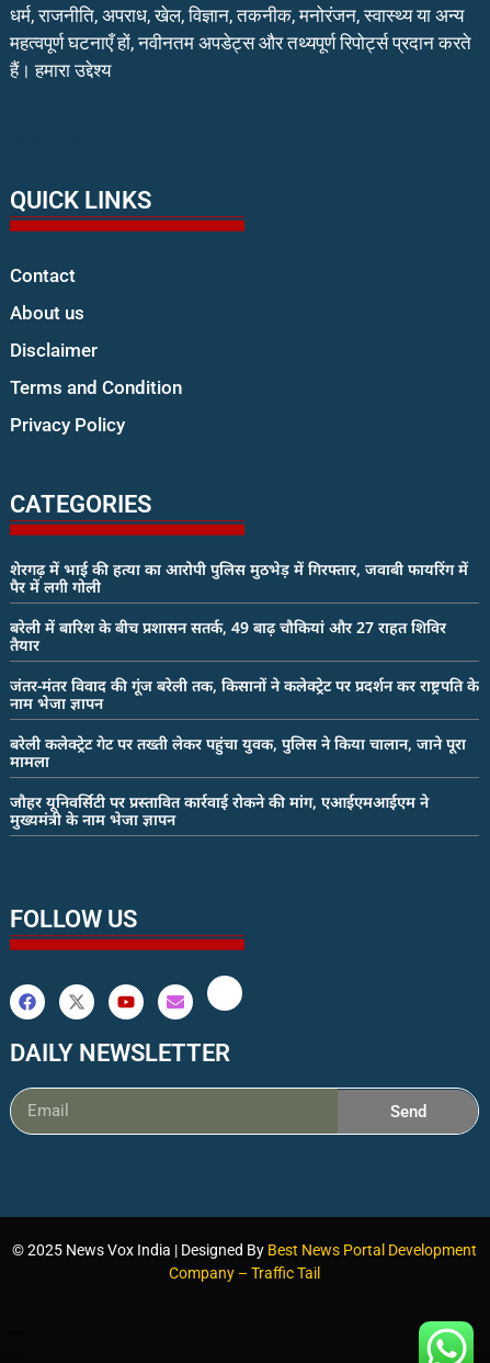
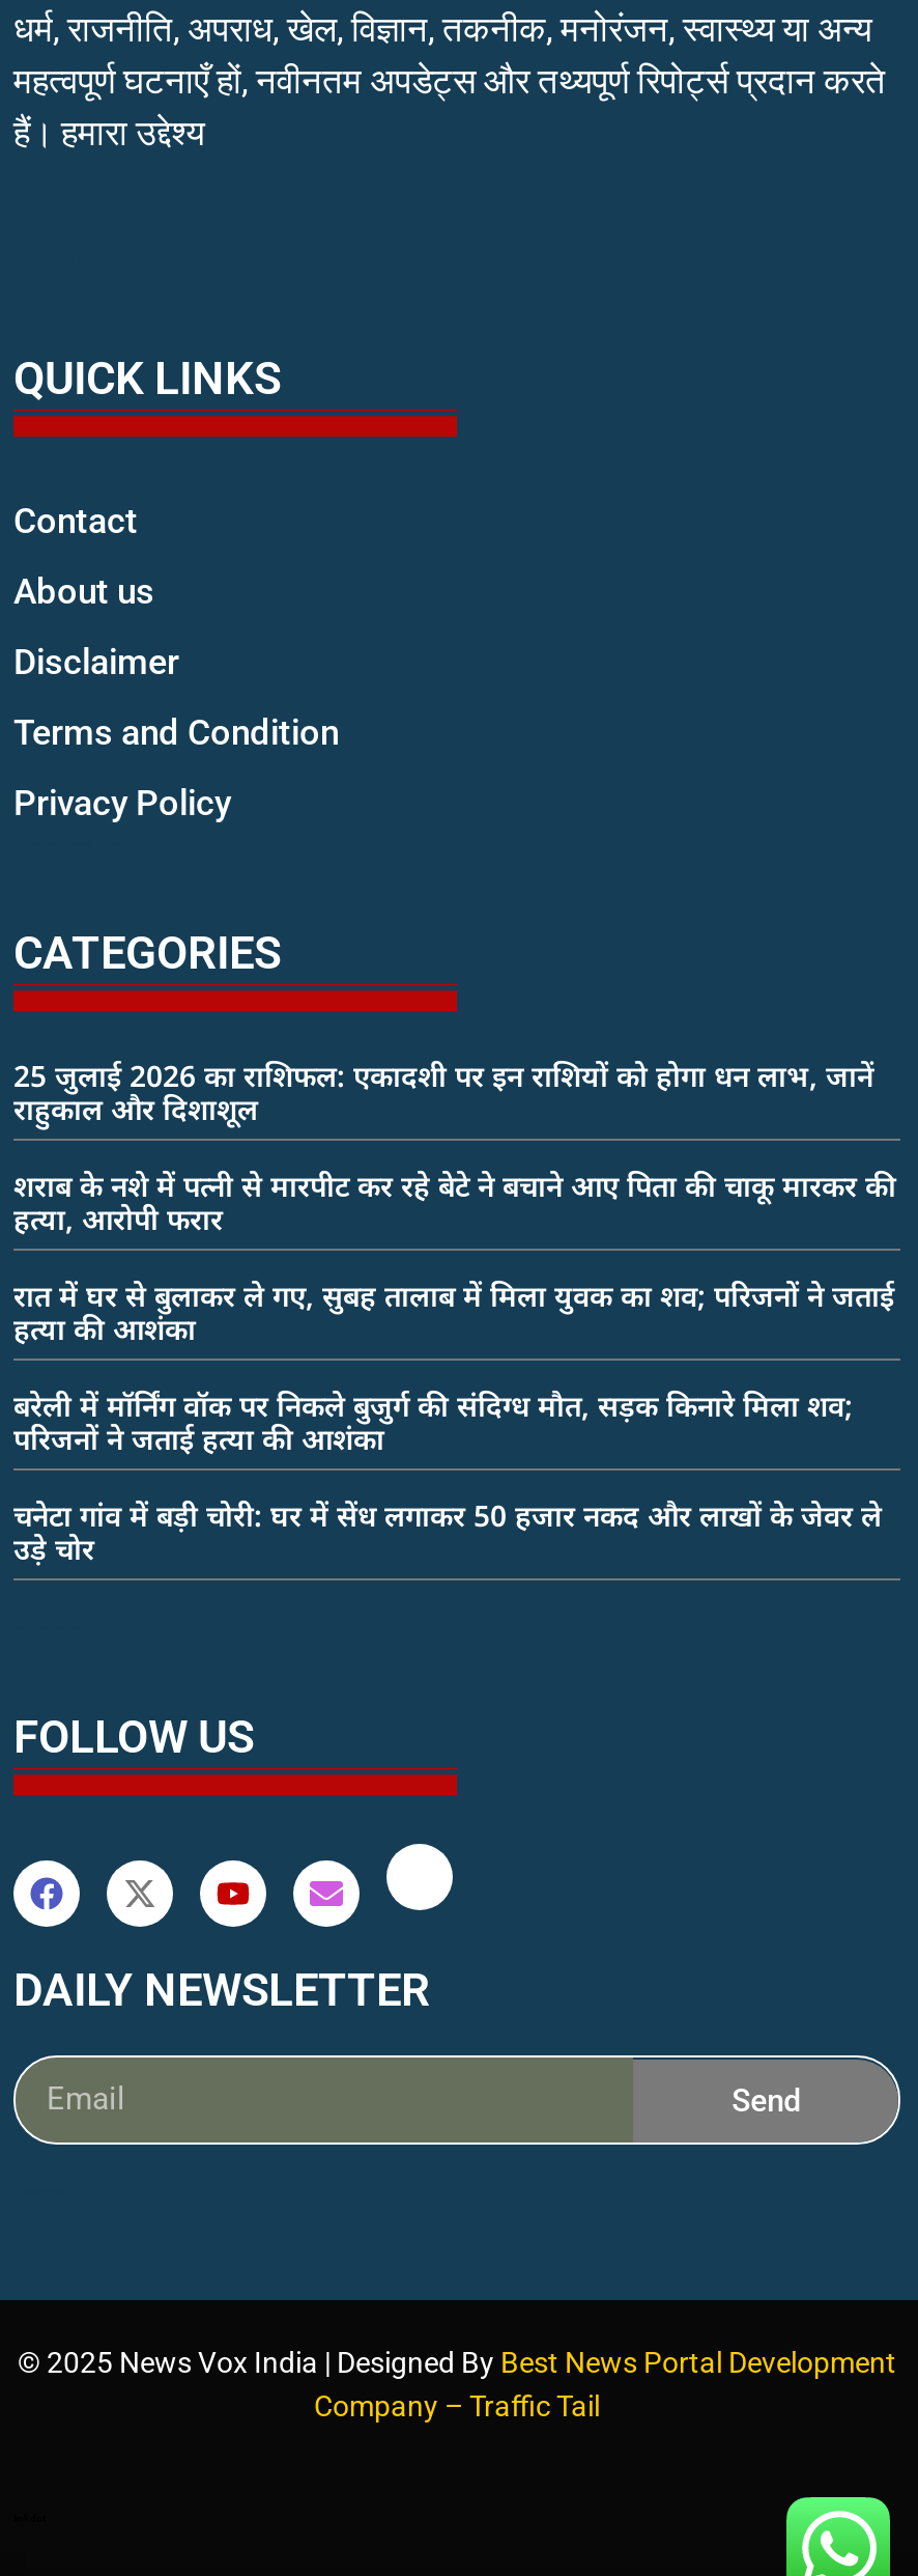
- शेरगढ़ में भाई की हत्या का आरोपी पुलिस मुठभेड़ में गिरफ्तार, जवाबी फायरिंग में
- पैर में लगी गोली
+ 25 जुलाई 2026 का राशिफल: एकादशी पर इन राशियों को होगा धन लाभ, जानें
+ राहुकाल और दिशाशूल

- बरेली में बारिश के बीच प्रशासन सतर्क, 49 बाढ़ चौकियां और 27 राहत शिविर
- तैयार
+ शराब के नशे में पत्नी से मारपीट कर रहे बेटे ने बचाने आए पिता की चाकू मारकर की
+ हत्या, आरोपी फरार

- जंतर-मंतर विवाद की गूंज बरेली तक, किसानों ने कलेक्ट्रेट पर प्रदर्शन कर राष्ट्रपति के
- नाम भेजा ज्ञापन
+ रात में घर से बुलाकर ले गए, सुबह तालाब में मिला युवक का शव; परिजनों ने जताई
+ हत्या की आशंका

- बरेली कलेक्ट्रेट गेट पर तख्ती लेकर पहुंचा युवक, पुलिस ने किया चालान, जाने पूरा
- मामला
+ बरेली में मॉर्निंग वॉक पर निकले बुजुर्ग की संदिग्ध मौत, सड़क किनारे मिला शव;
+ परिजनों ने जताई हत्या की आशंका

- जौहर यूनिवर्सिटी पर प्रस्तावित कार्रवाई रोकने की मांग, एआईएमआईएम ने
- मुख्यमंत्री के नाम भेजा ज्ञापन
+ चनेटा गांव में बड़ी चोरी: घर में सेंध लगाकर 50 हजार नकद और लाखों के जेवर ले
+ उड़े चोर
